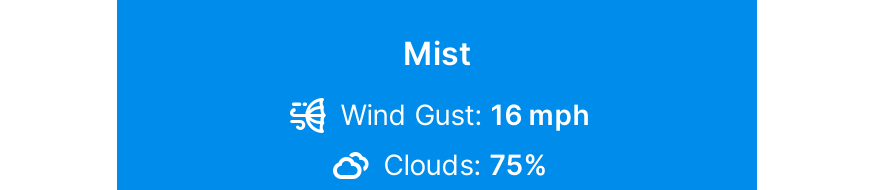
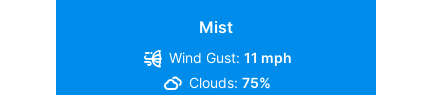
- Wind Gust: 16 mph
+ Wind Gust: 11 mph
